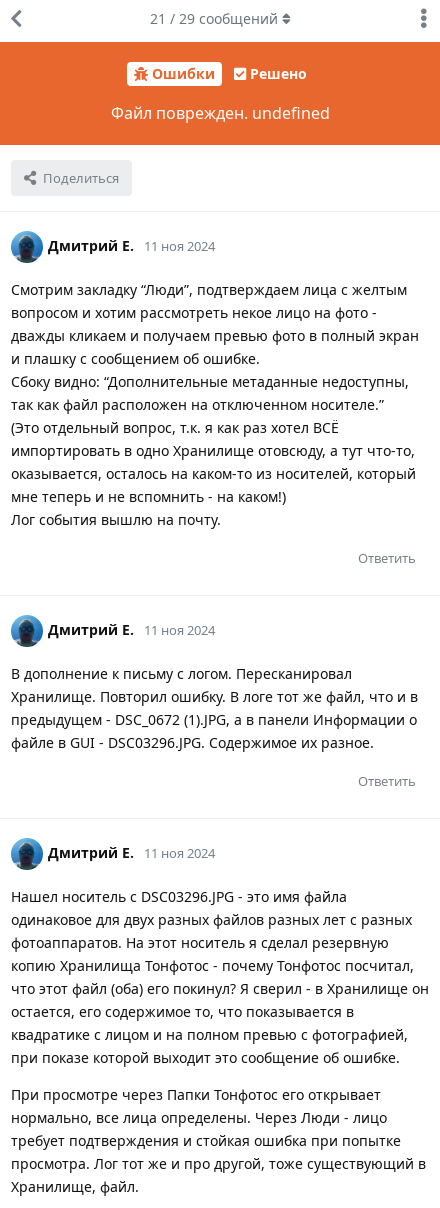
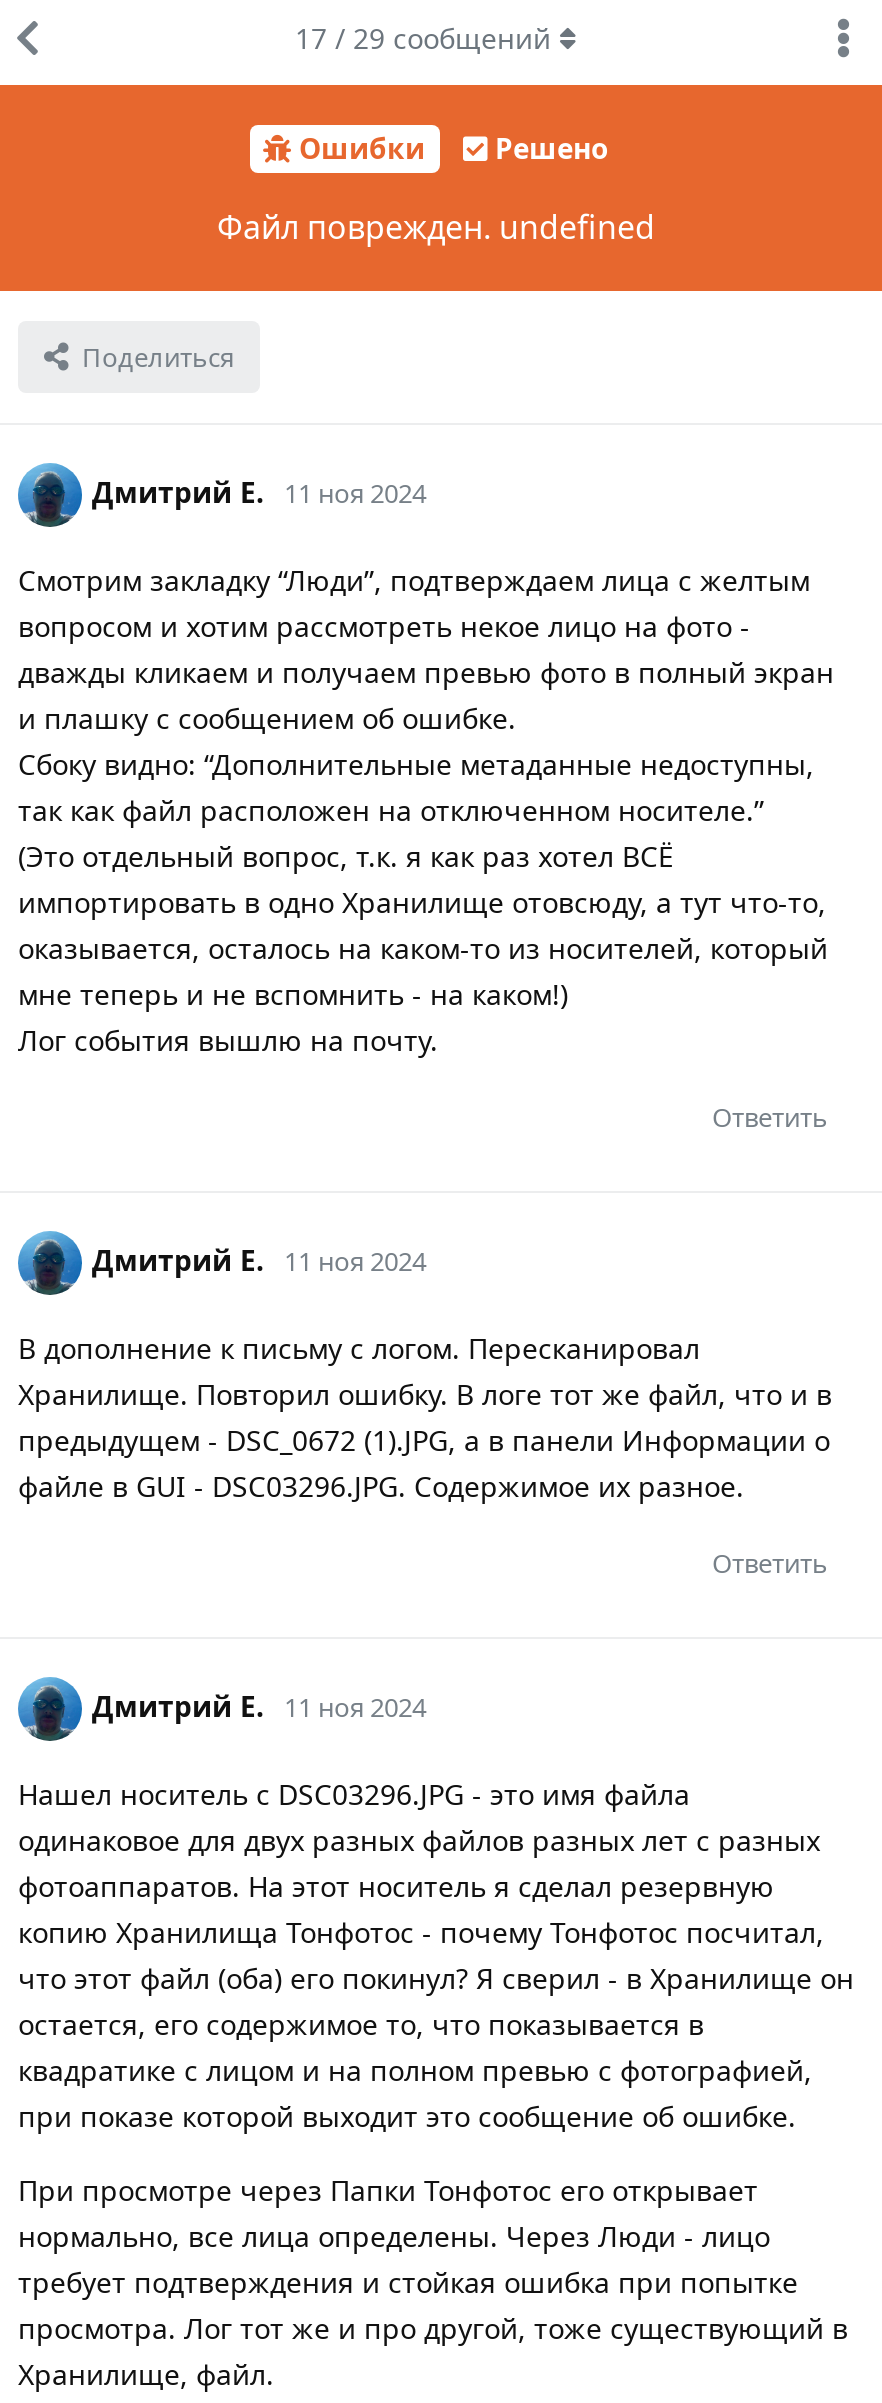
- 21 / 29 сообщений
+ 17 / 29 сообщений
